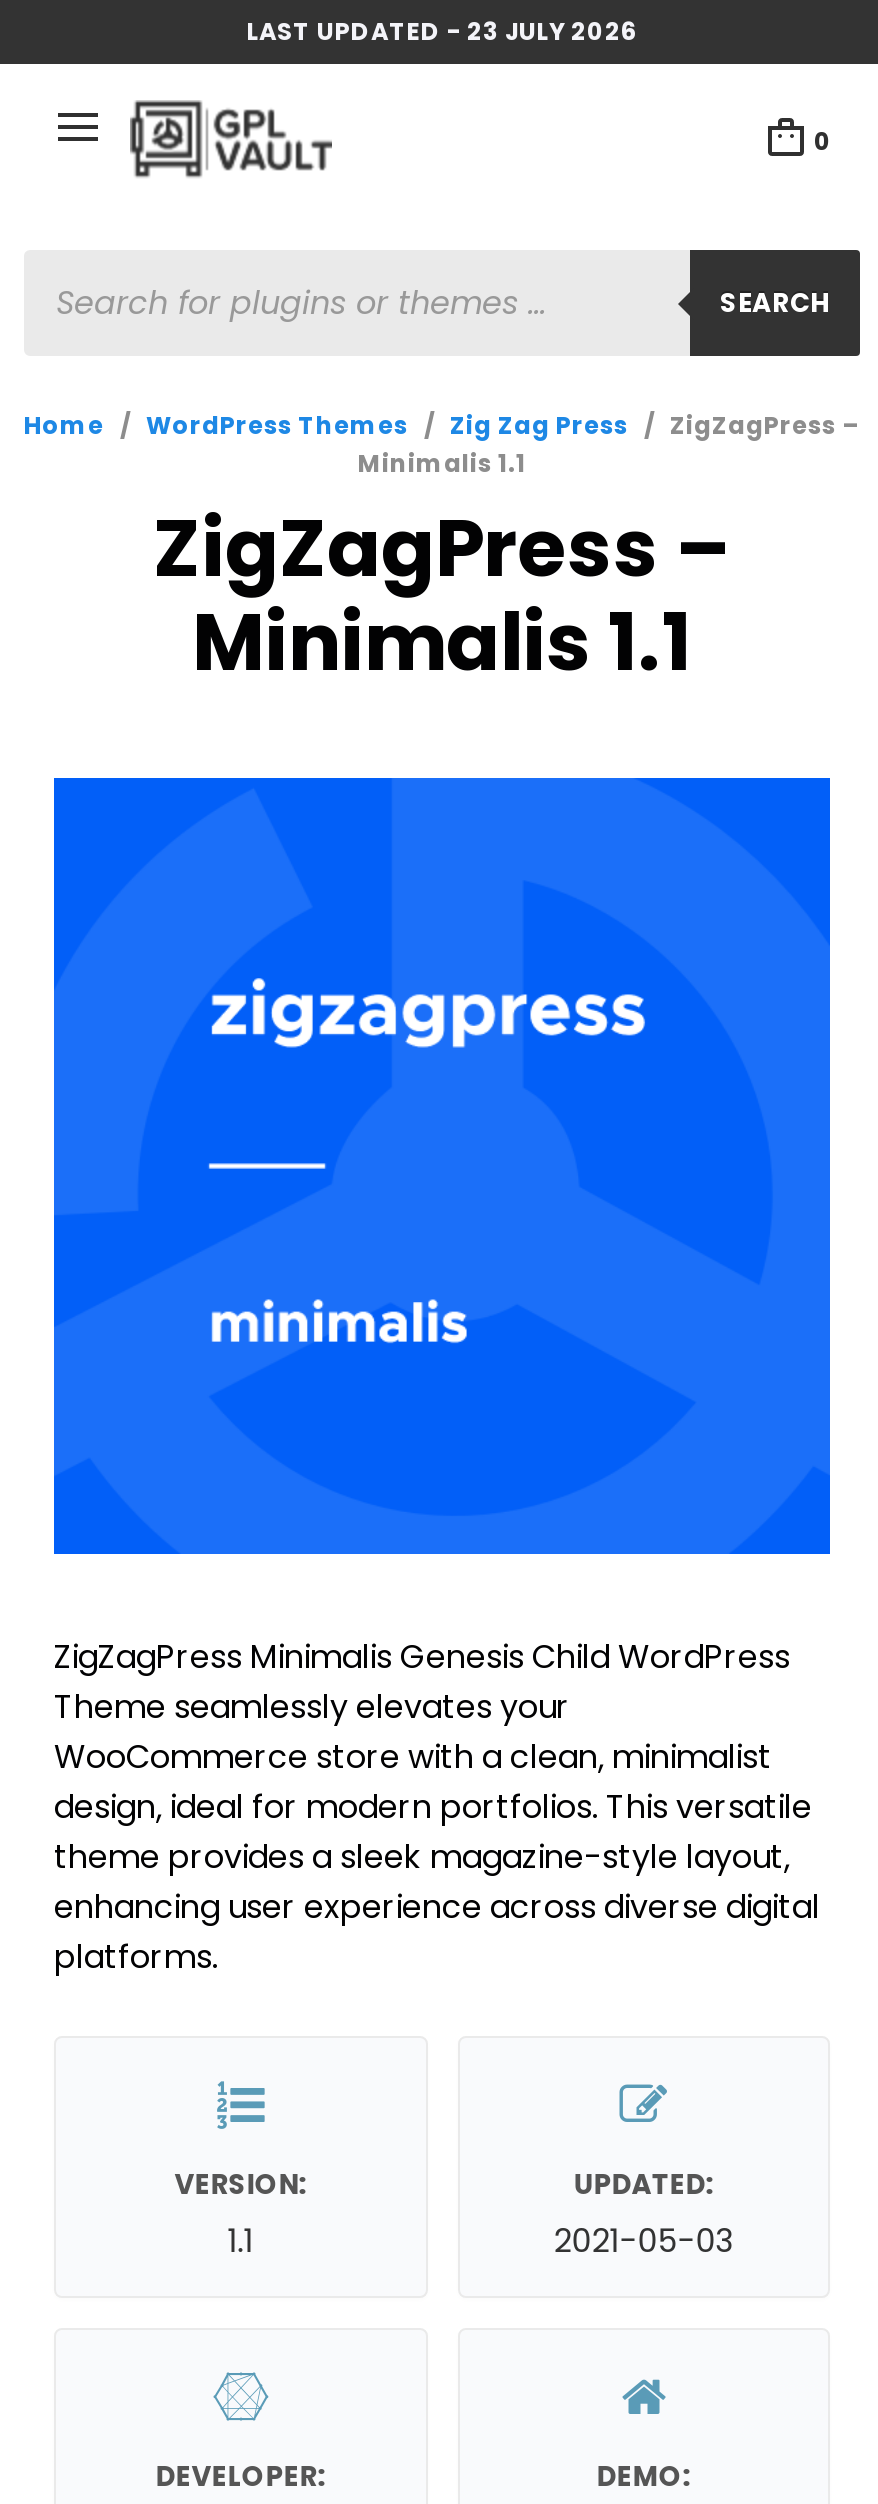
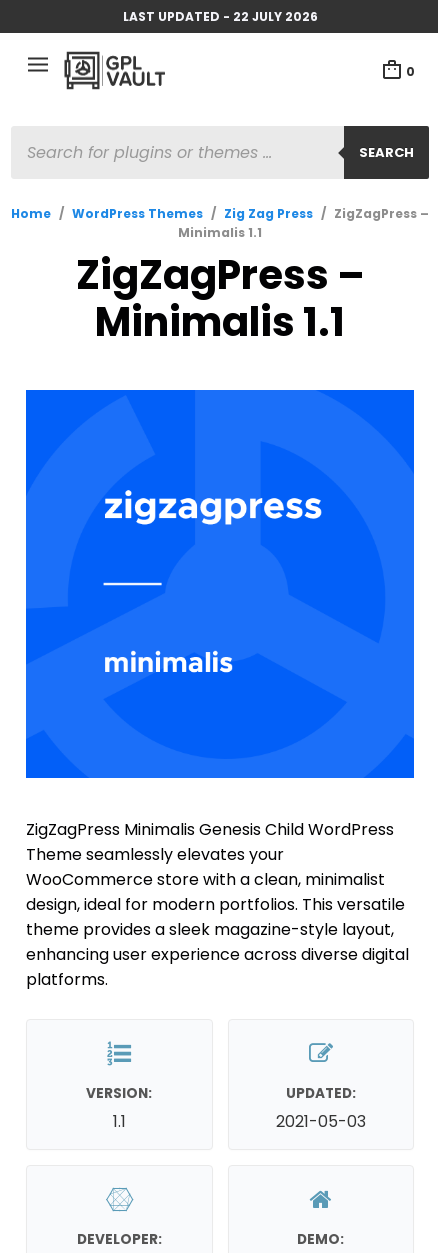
- LAST UPDATED - 23 JULY 2026
+ LAST UPDATED - 22 JULY 2026
